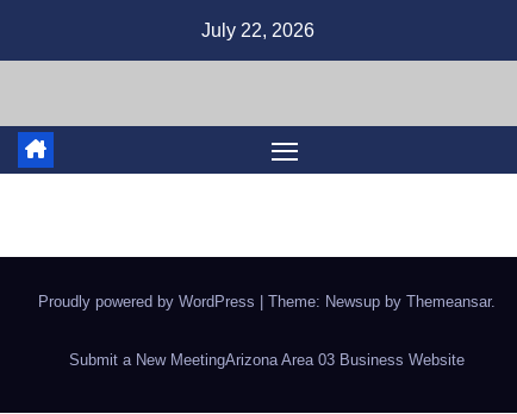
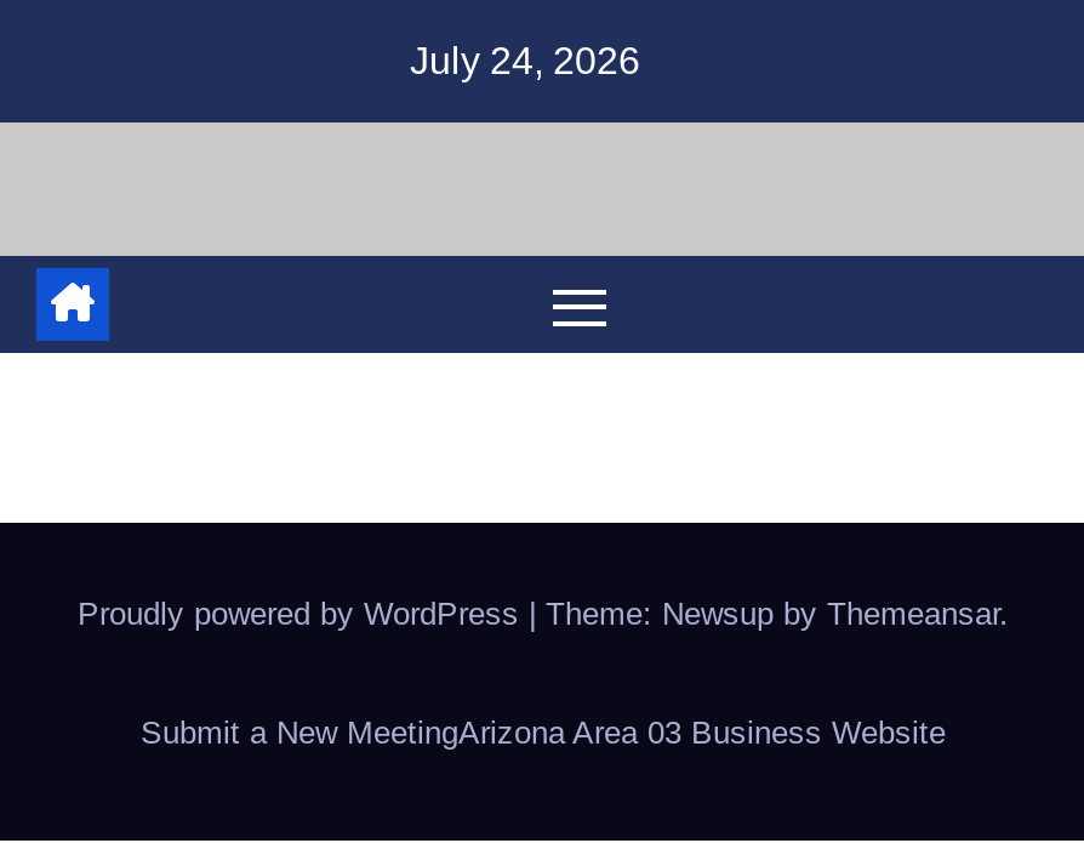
- July 22, 2026
+ July 24, 2026
